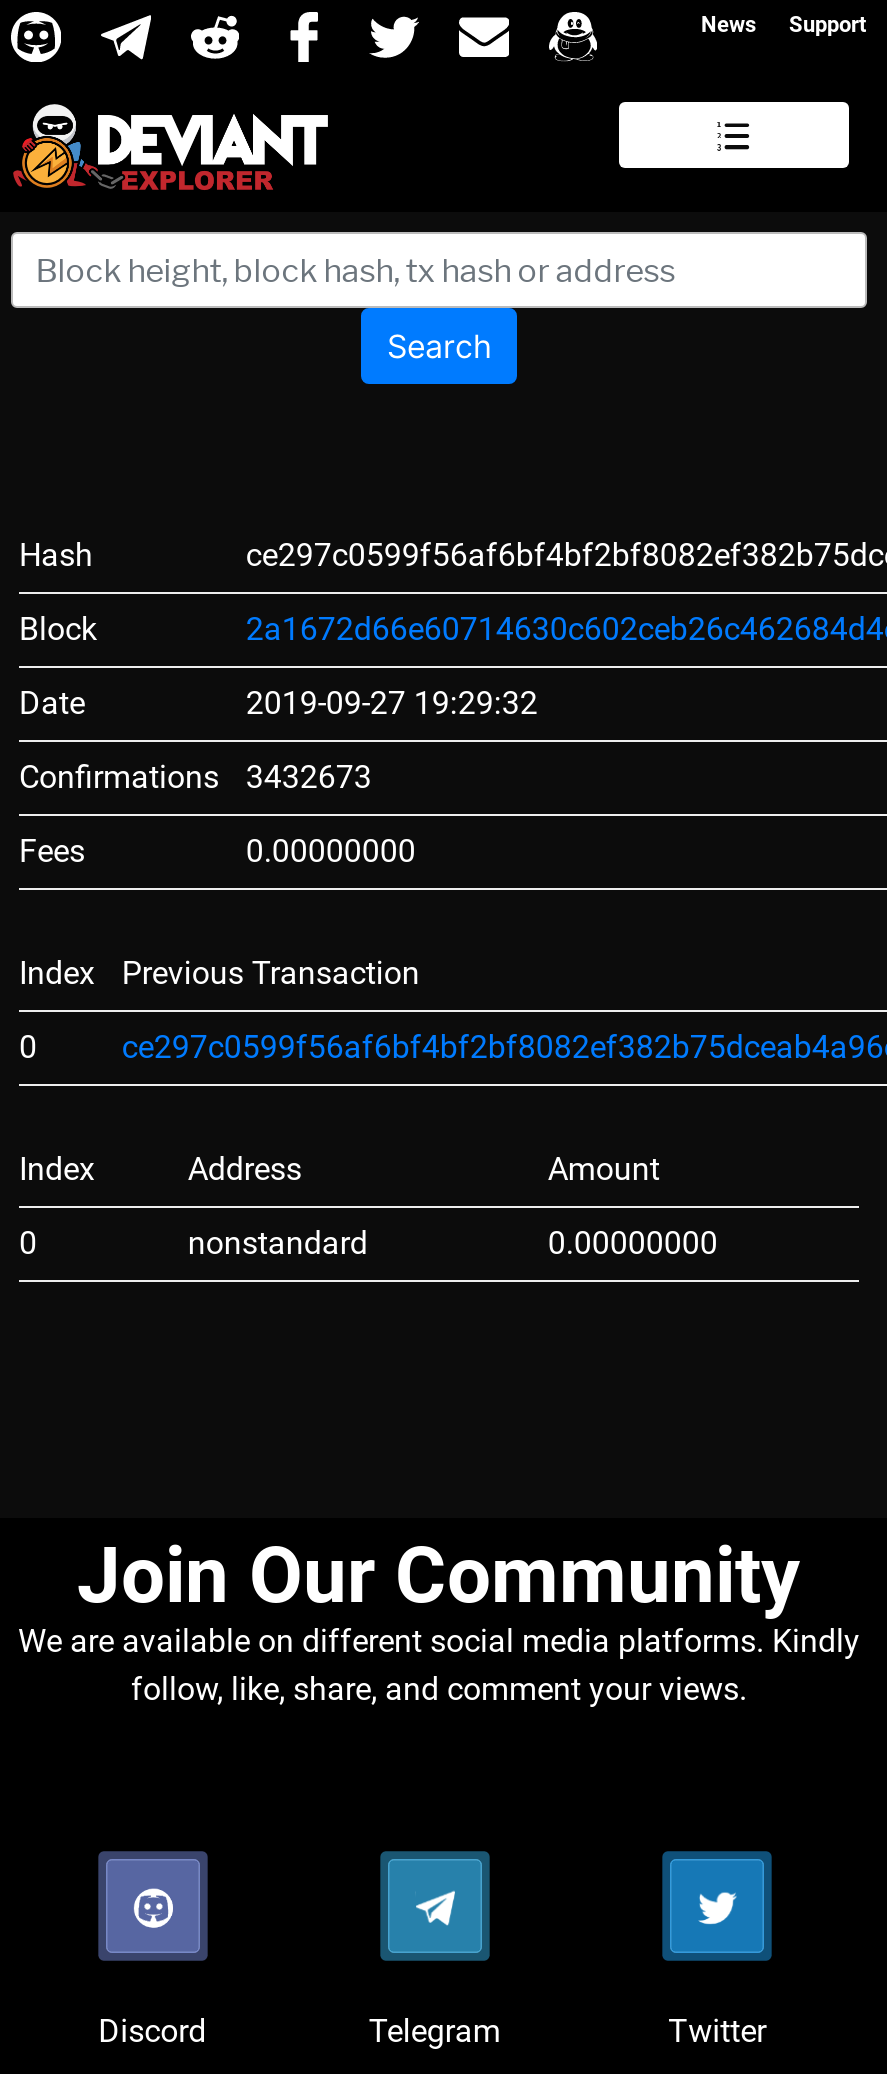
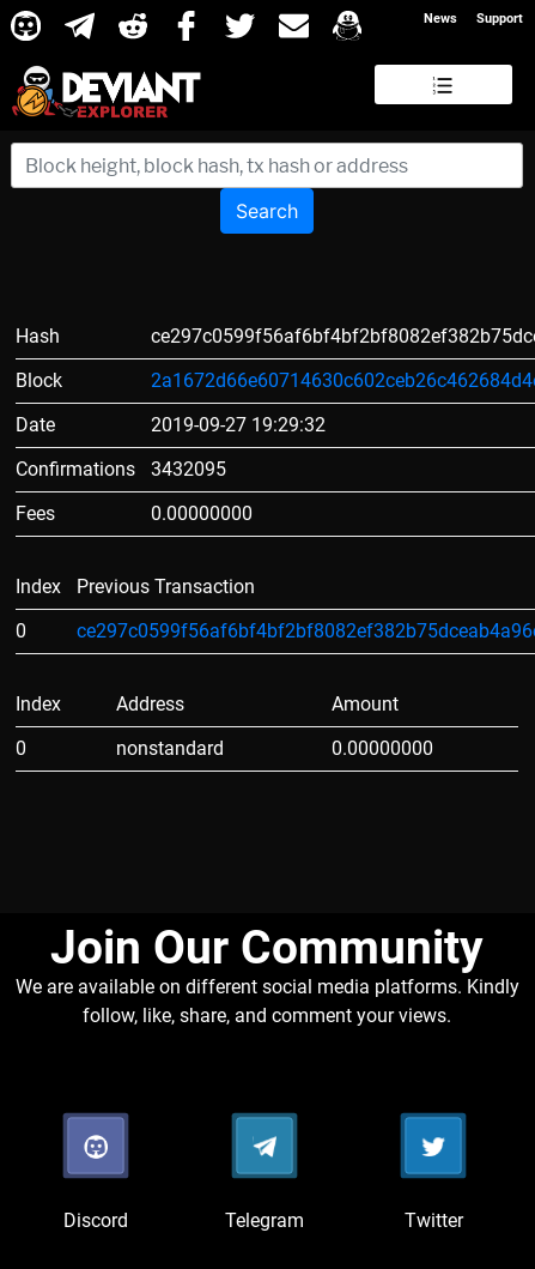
- Confirmations 3432673
+ Confirmations 3432095
